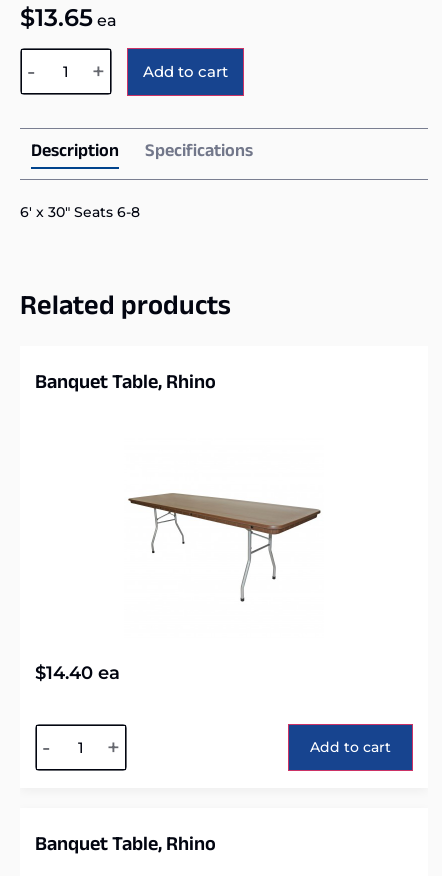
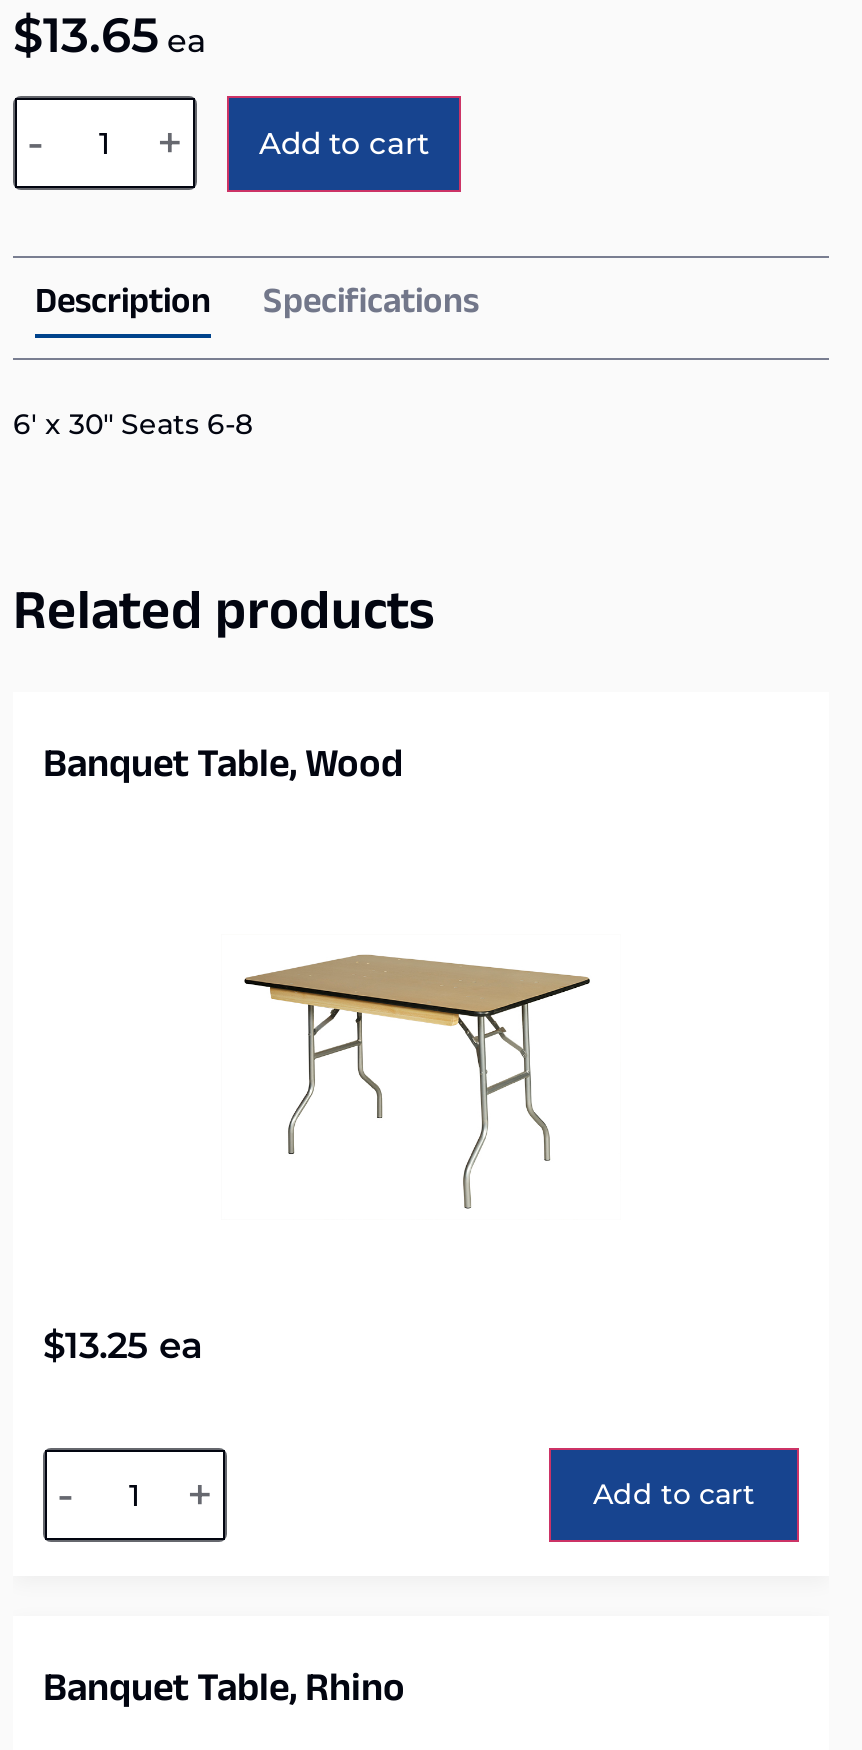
- Banquet Table, Rhino
+ Banquet Table, Wood

- [image]
+ [image]

- $14.40 ea
+ $13.25 ea
